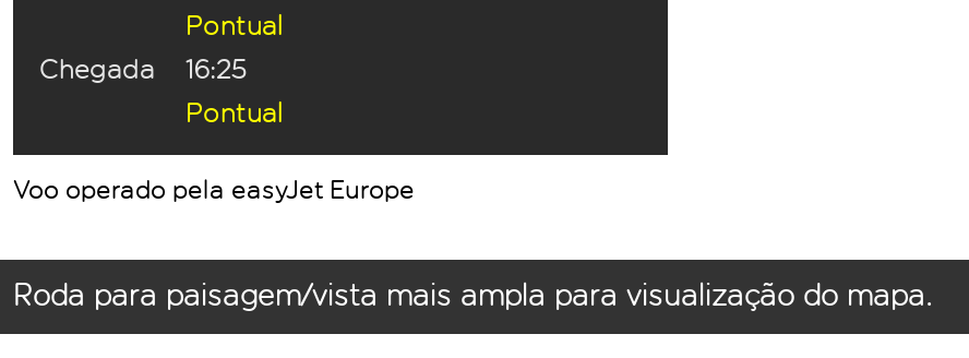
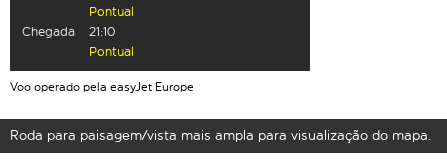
- Chegada 16:25
+ Chegada 21:10
